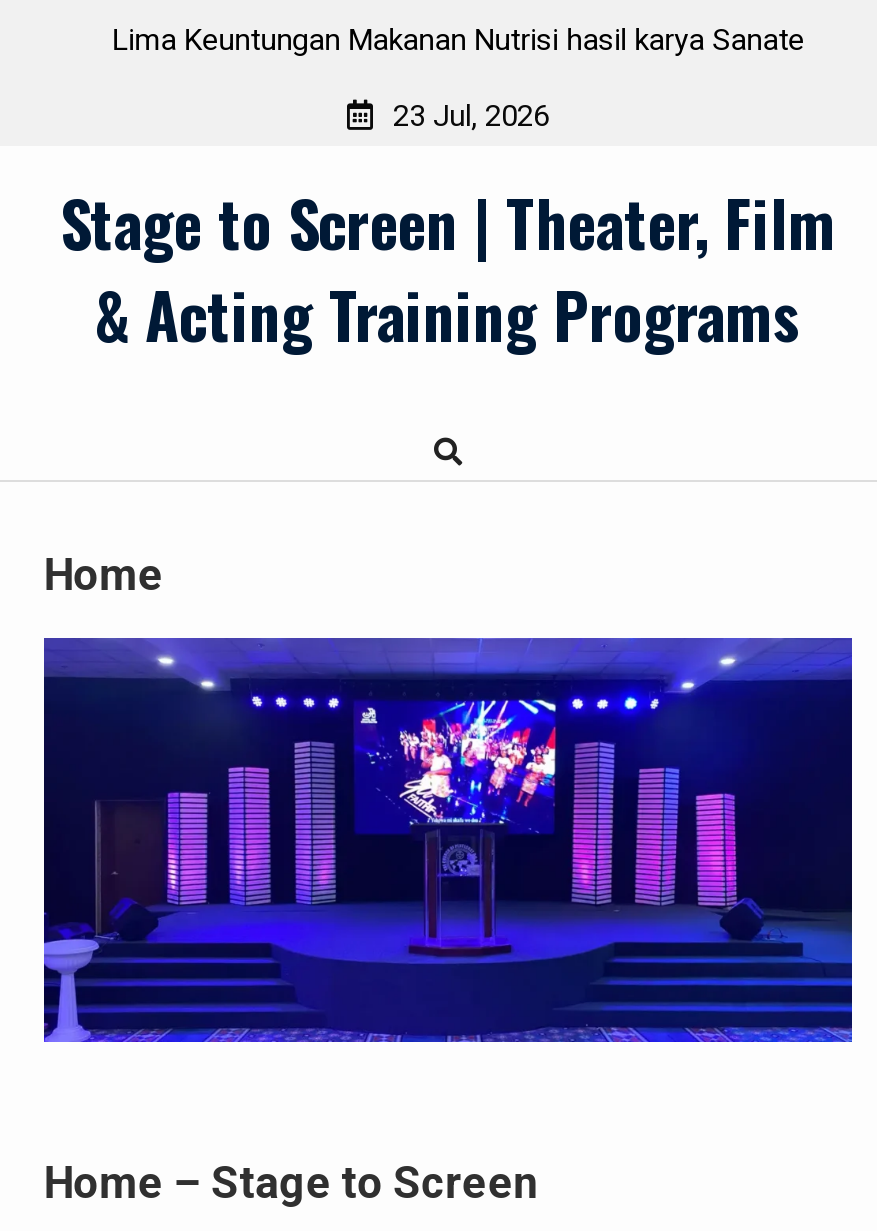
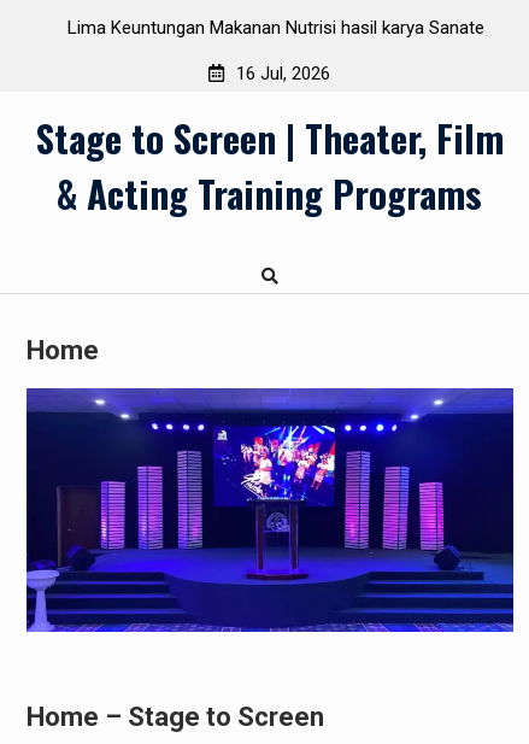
- 23 Jul, 2026
+ 16 Jul, 2026
